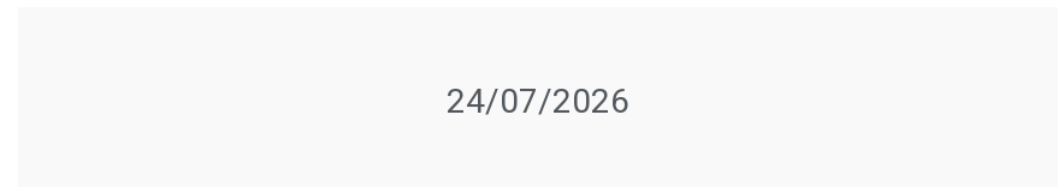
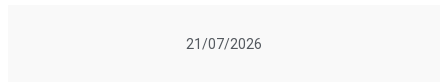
- 24/07/2026
+ 21/07/2026
